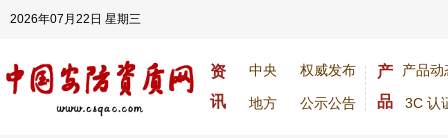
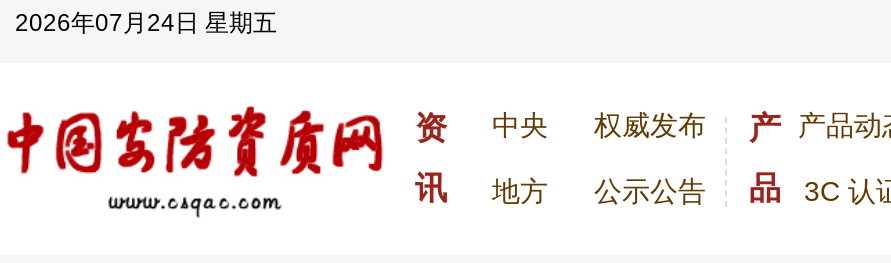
- 2026年07月22日 星期三
+ 2026年07月24日 星期五
